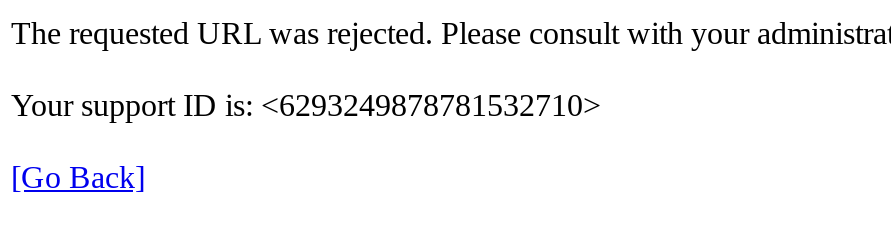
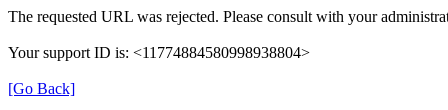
- Your support ID is: <6293249878781532710>
+ Your support ID is: <11774884580998938804>
